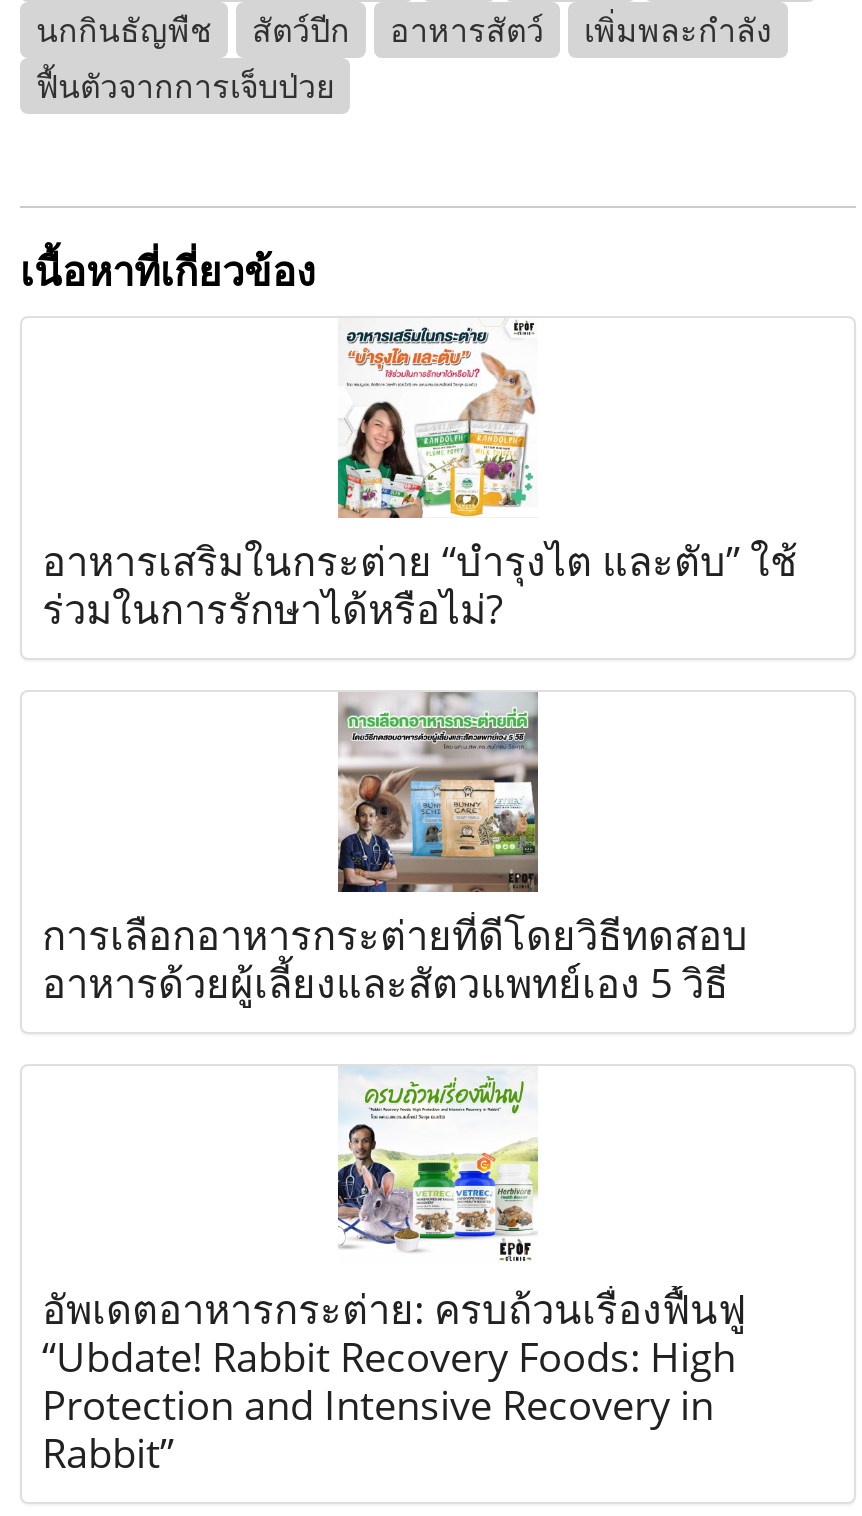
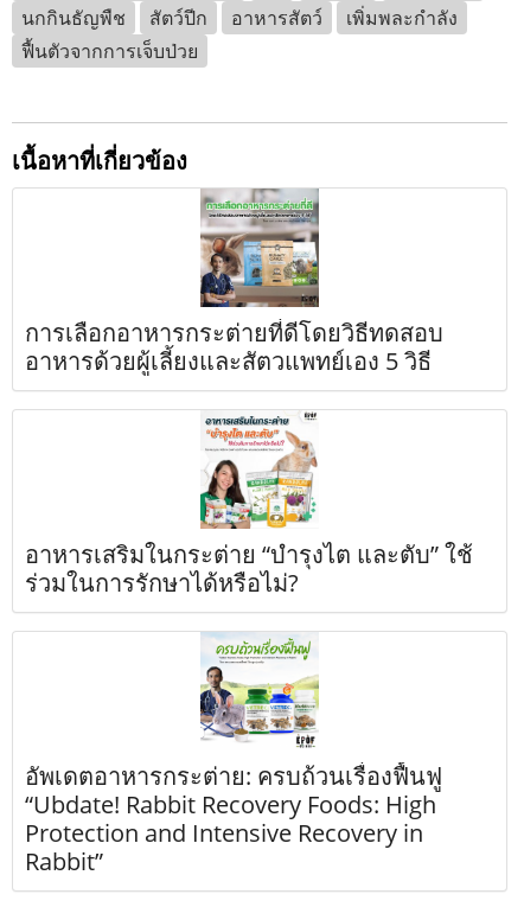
moved down: [image] | อาหารเสริมในกระต่าย “บำรุงไต และตับ” ใช้ | ร่วมในการรักษาได้หรือไม่?

moved up: [image] | การเลือกอาหารกระต่ายที่ดีโดยวิธีทดสอบ | อาหารด้วยผู้เลี้ยงและสัตวแพทย์เอง 5 วิธี
